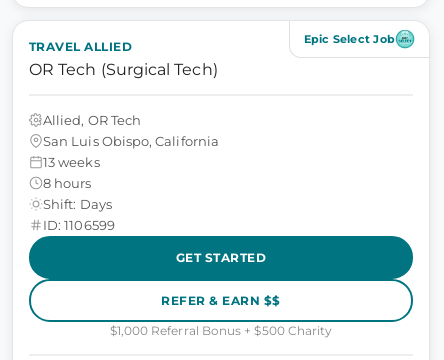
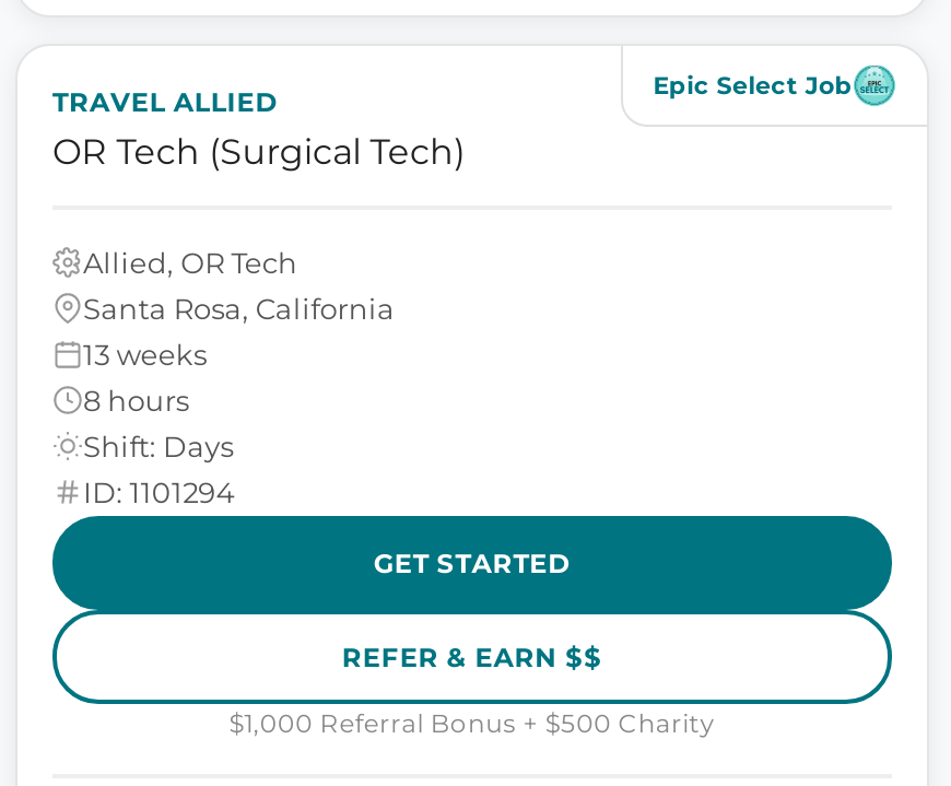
- San Luis Obispo, California
+ Santa Rosa, California

- ID: 1106599
+ ID: 1101294
